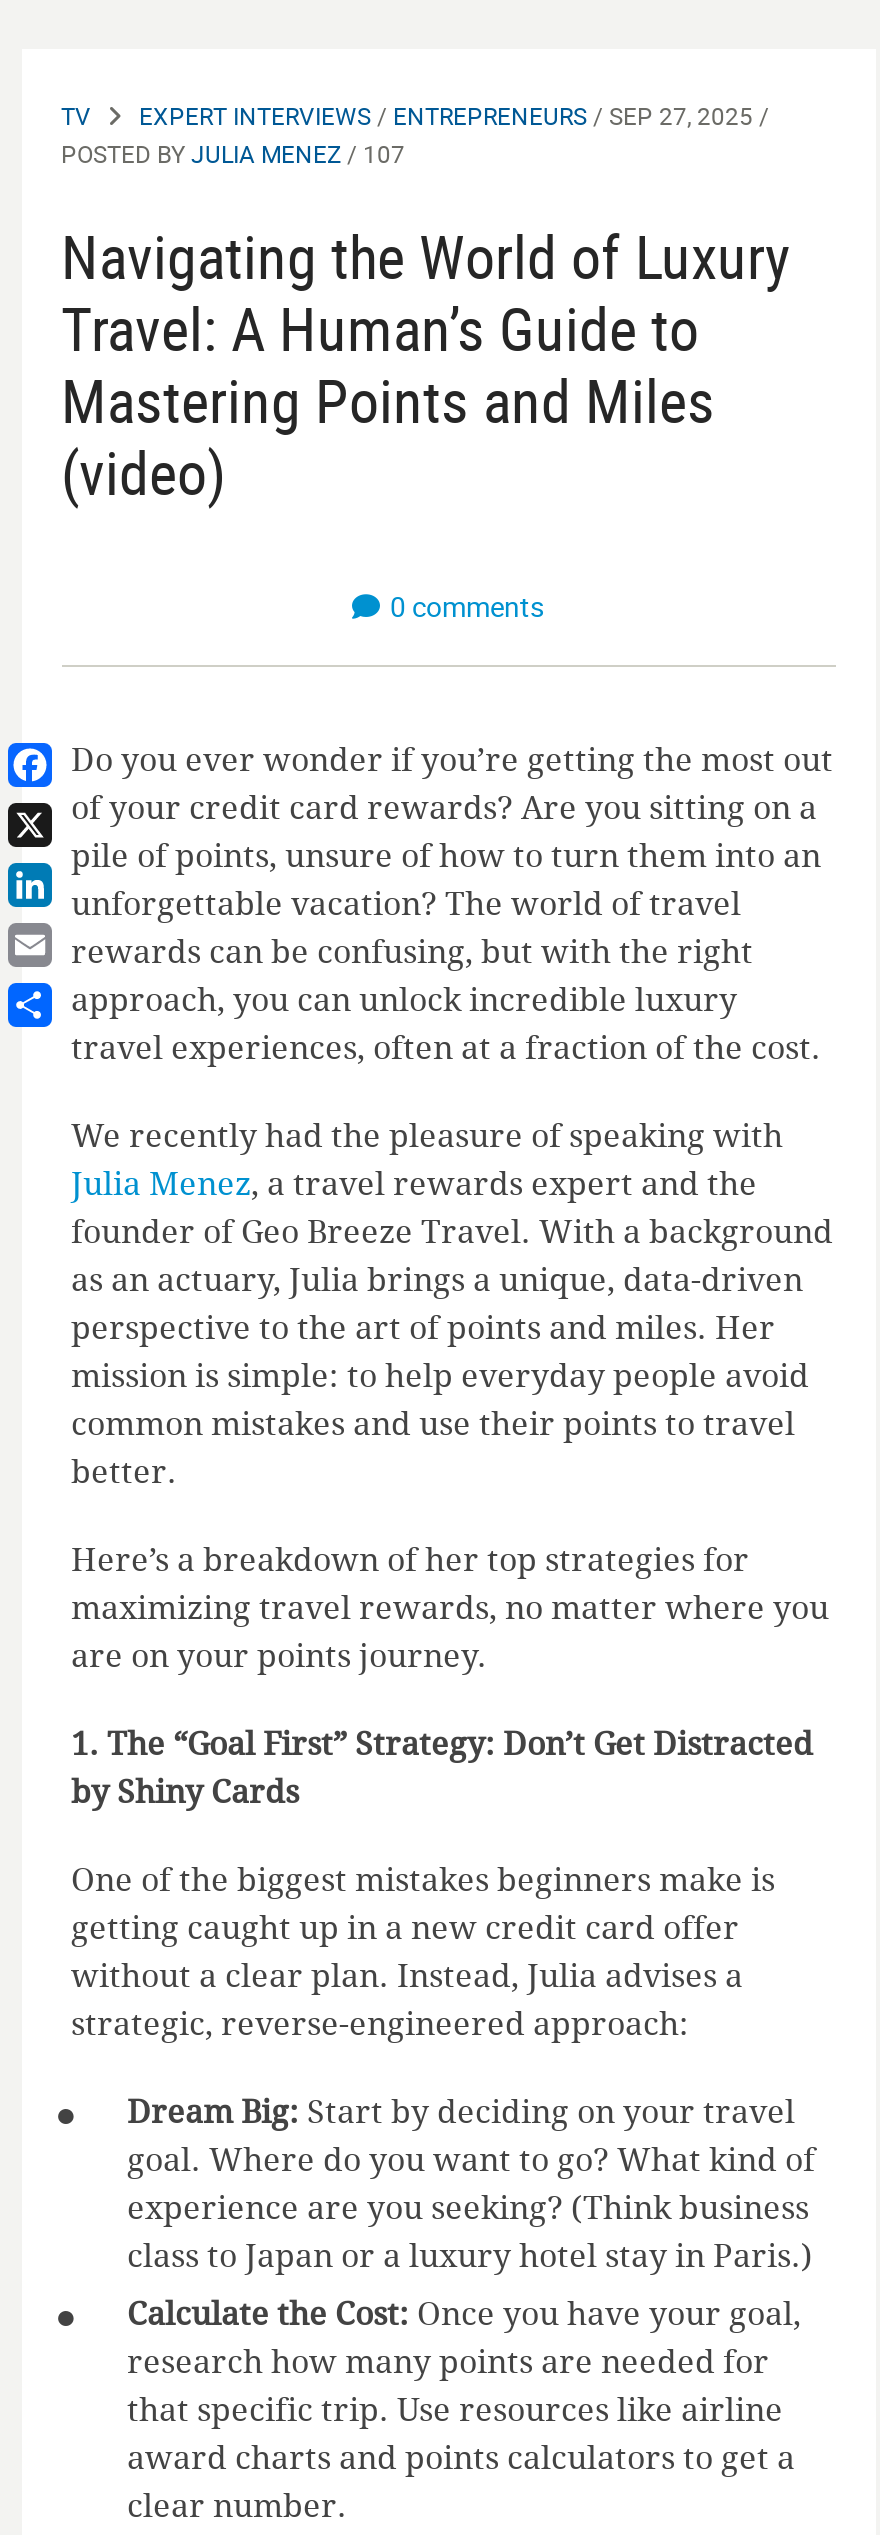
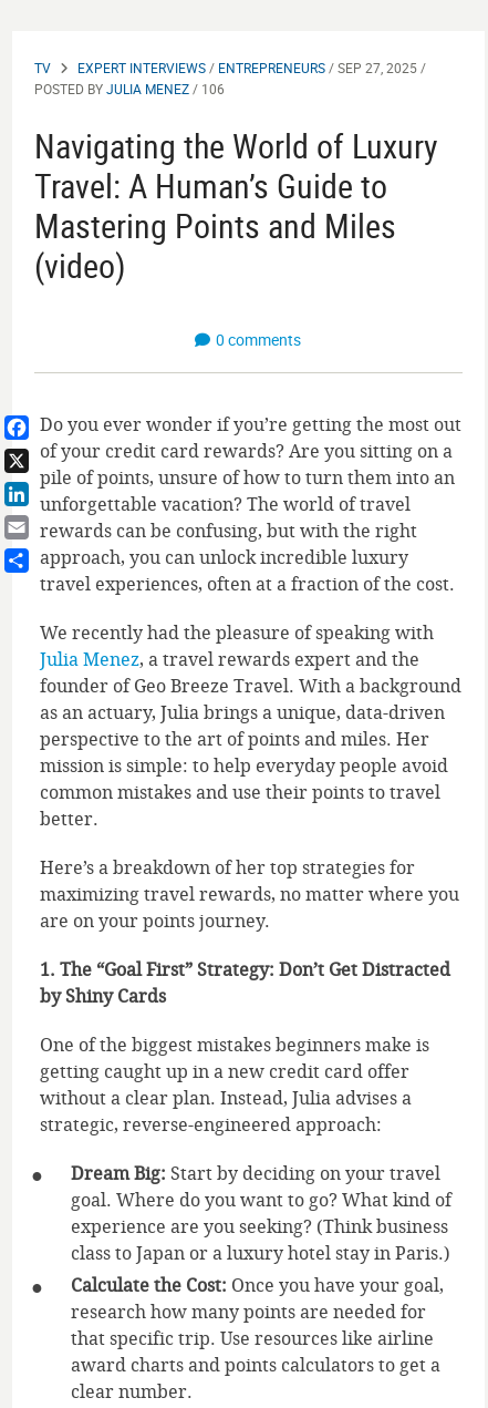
- POSTED BY JULIA MENEZ / 107
+ POSTED BY JULIA MENEZ / 106
